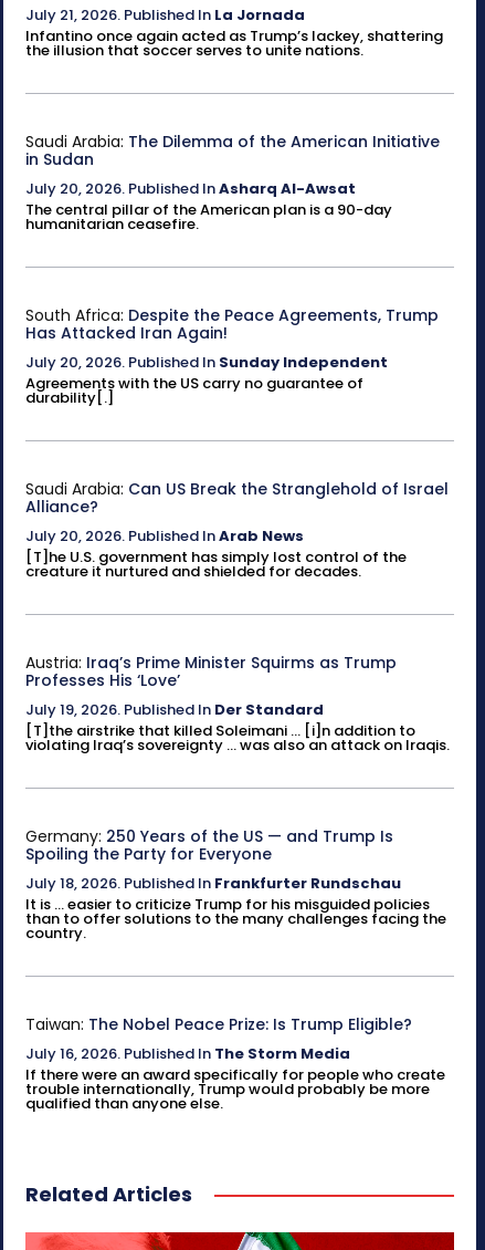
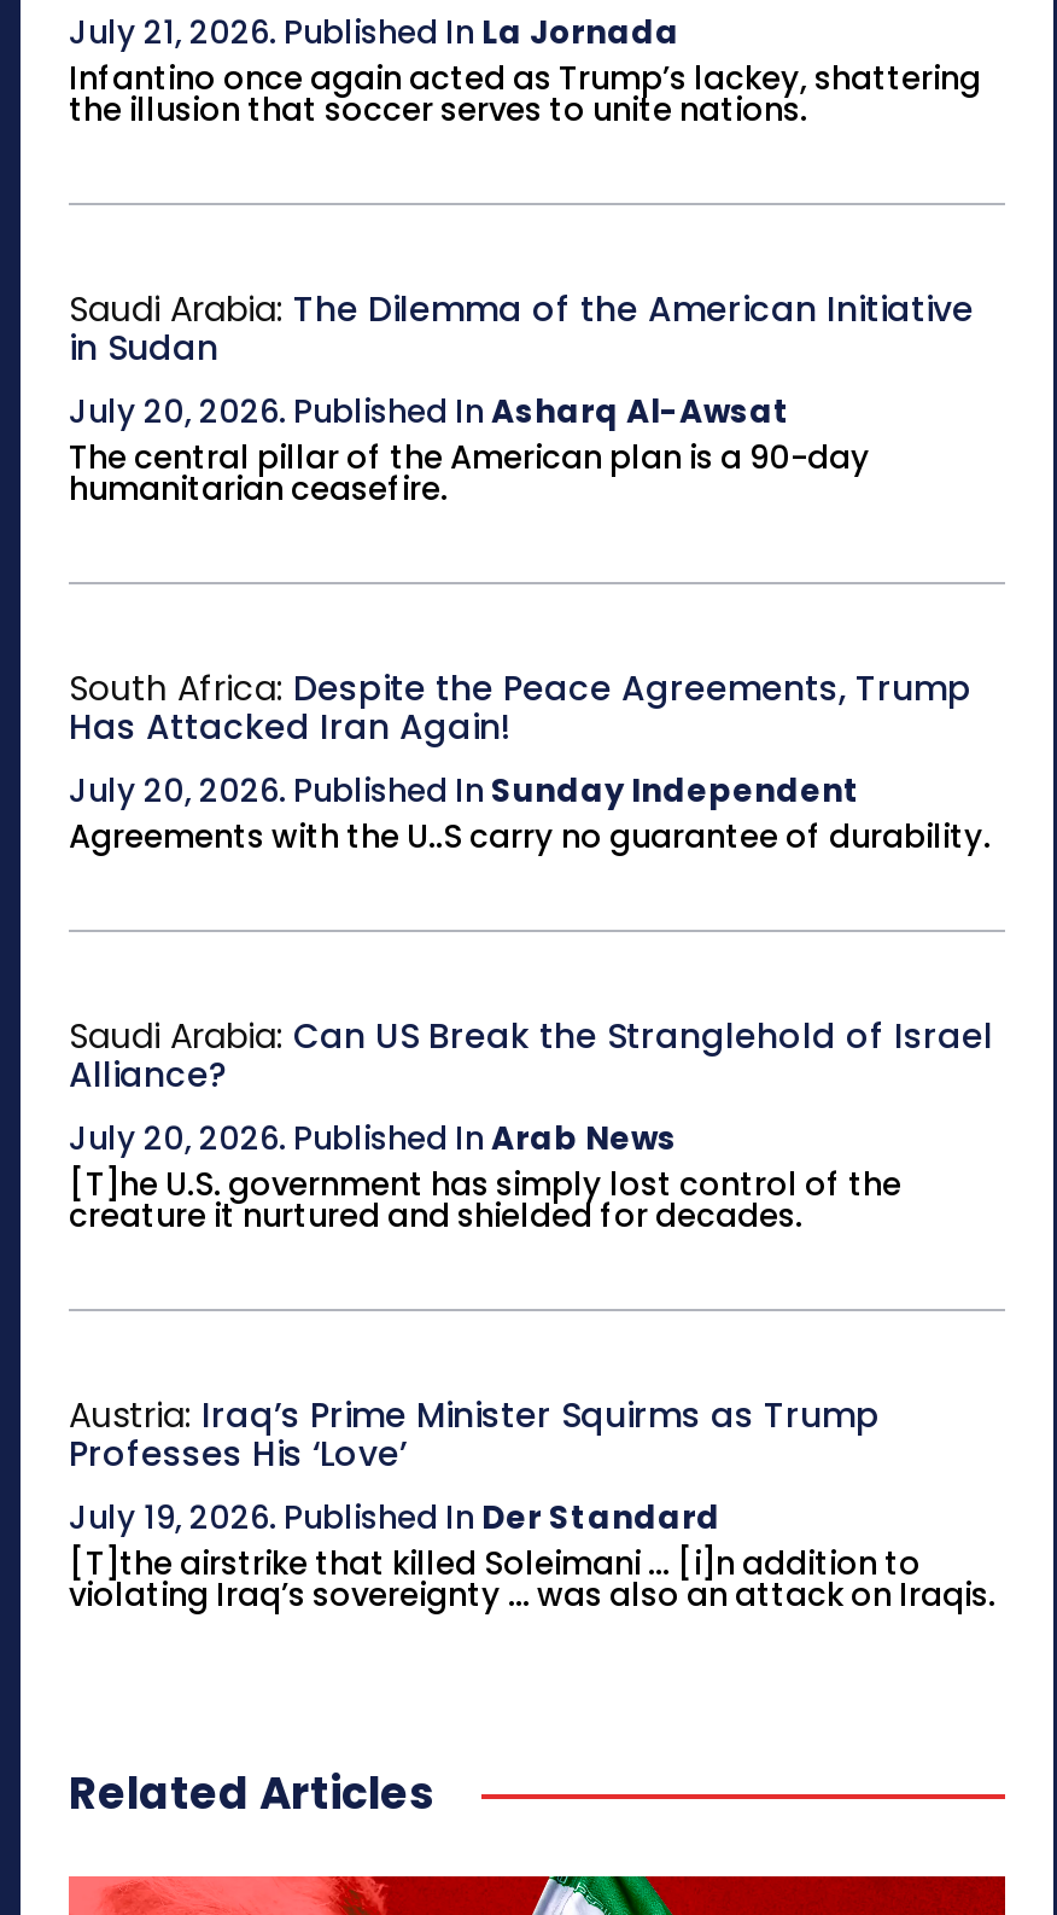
- Agreements with the US carry no guarantee of
- durability[.]
+ Agreements with the U..S carry no guarantee of durability.

- Germany: 250 Years of the US — and Trump Is
- Spoiling the Party for Everyone
- July 18, 2026. Published In Frankfurter Rundschau
- It is ... easier to criticize Trump for his misguided policies
- than to offer solutions to the many challenges facing the
- country.

- Taiwan: The Nobel Peace Prize: Is Trump Eligible?
- July 16, 2026. Published In The Storm Media
- If there were an award specifically for people who create
- trouble internationally, Trump would probably be more
- qualified than anyone else.
